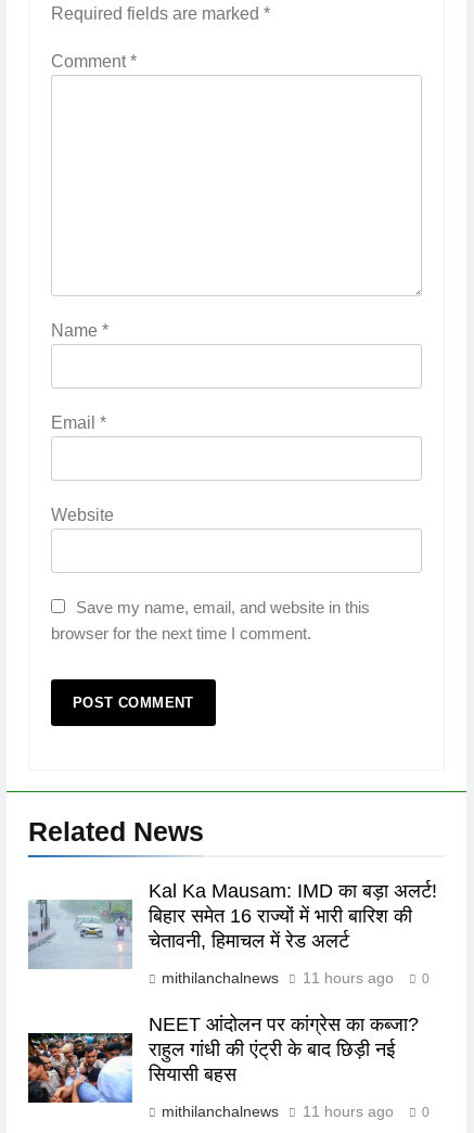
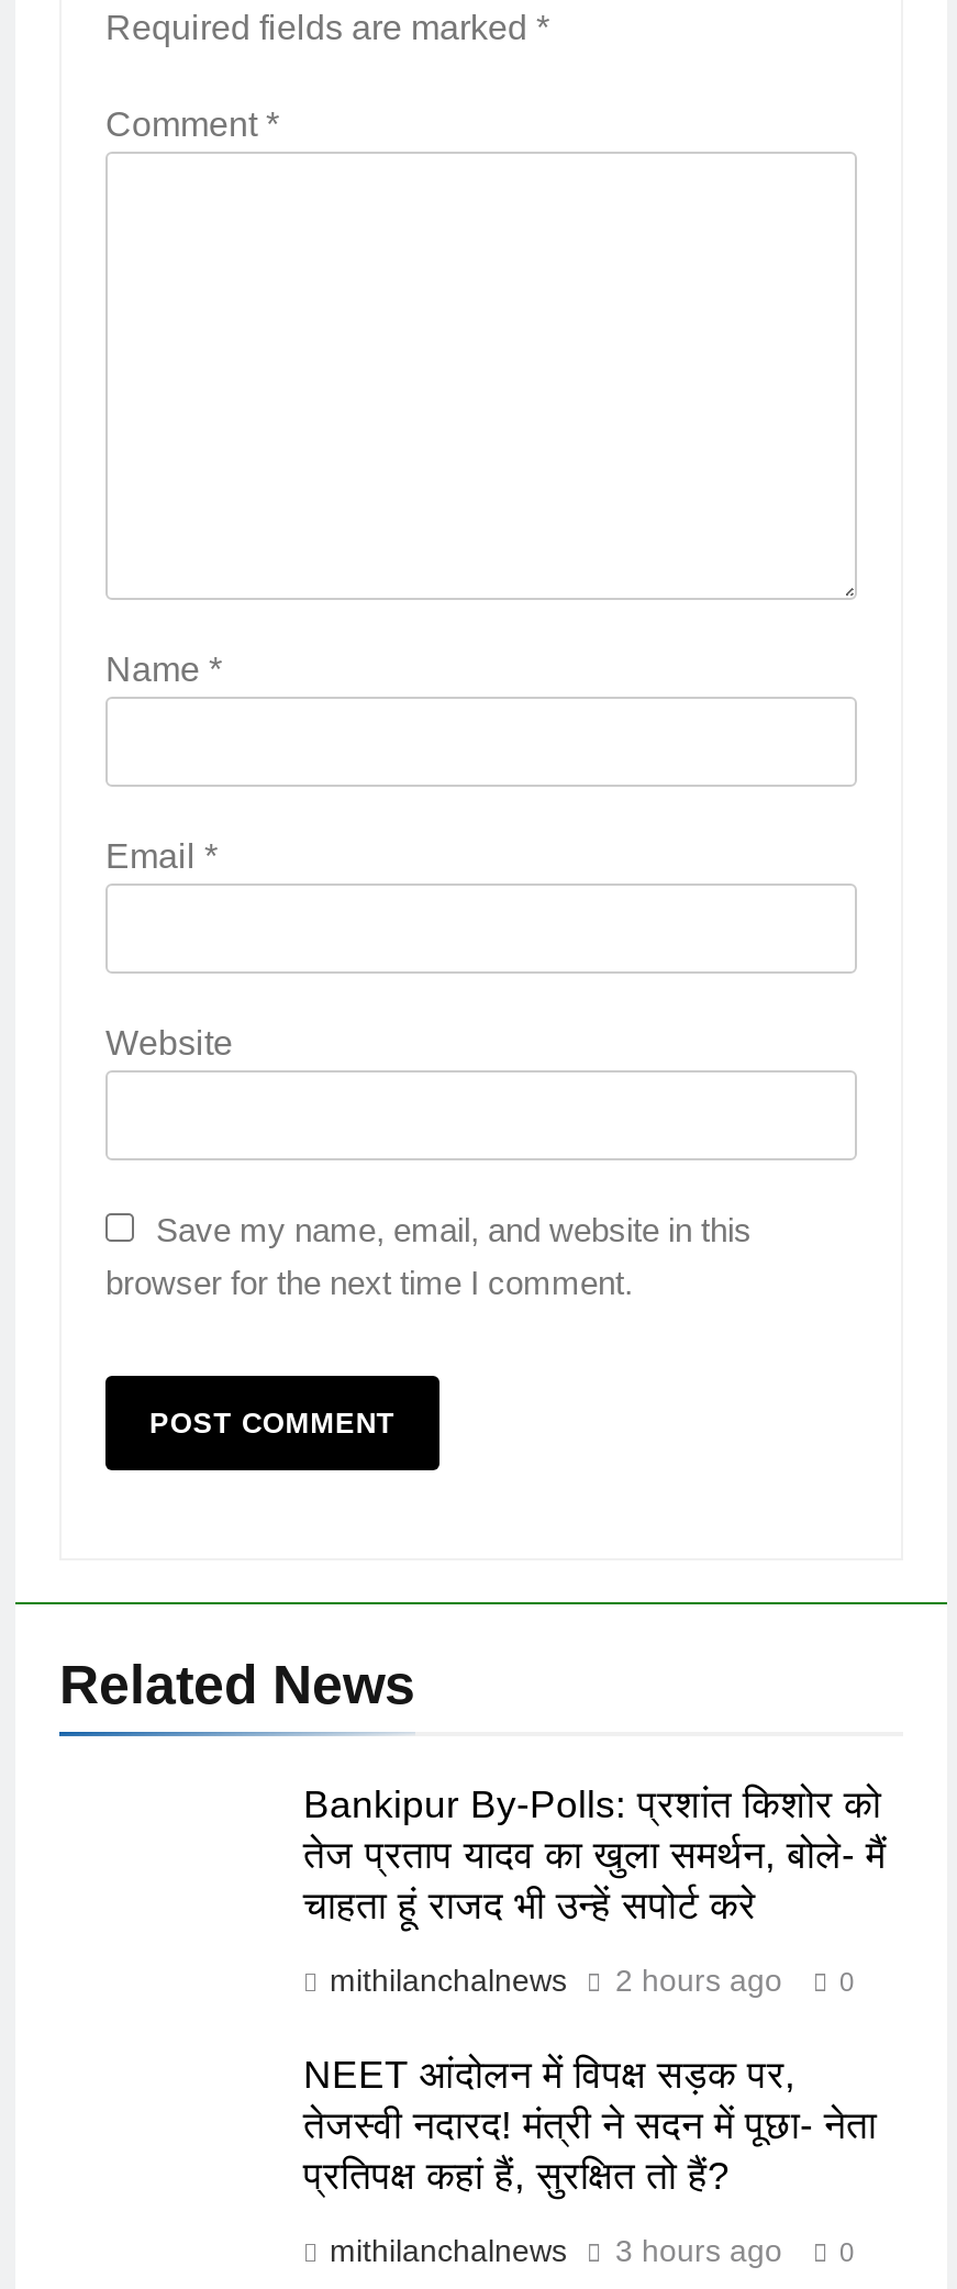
- Kal Ka Mausam: IMD का बड़ा अलर्ट!
- बिहार समेत 16 राज्यों में भारी बारिश की
- चेतावनी, हिमाचल में रेड अलर्ट
+ Bankipur By-Polls: प्रशांत किशोर को
+ तेज प्रताप यादव का खुला समर्थन, बोले- मैं
+ चाहता हूं राजद भी उन्हें सपोर्ट करे

- [image]

- mithilanchalnews 11 hours ago 0
+ mithilanchalnews 2 hours ago 0

- NEET आंदोलन पर कांग्रेस का कब्जा?
- राहुल गांधी की एंट्री के बाद छिड़ी नई
- सियासी बहस
+ NEET आंदोलन में विपक्ष सड़क पर,
+ तेजस्वी नदारद! मंत्री ने सदन में पूछा- नेता
+ प्रतिपक्ष कहां हैं, सुरक्षित तो हैं?

- [image]

- mithilanchalnews 11 hours ago 0
+ mithilanchalnews 3 hours ago 0
